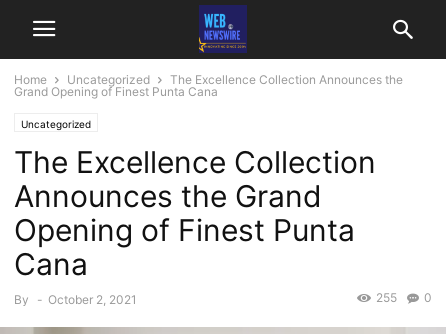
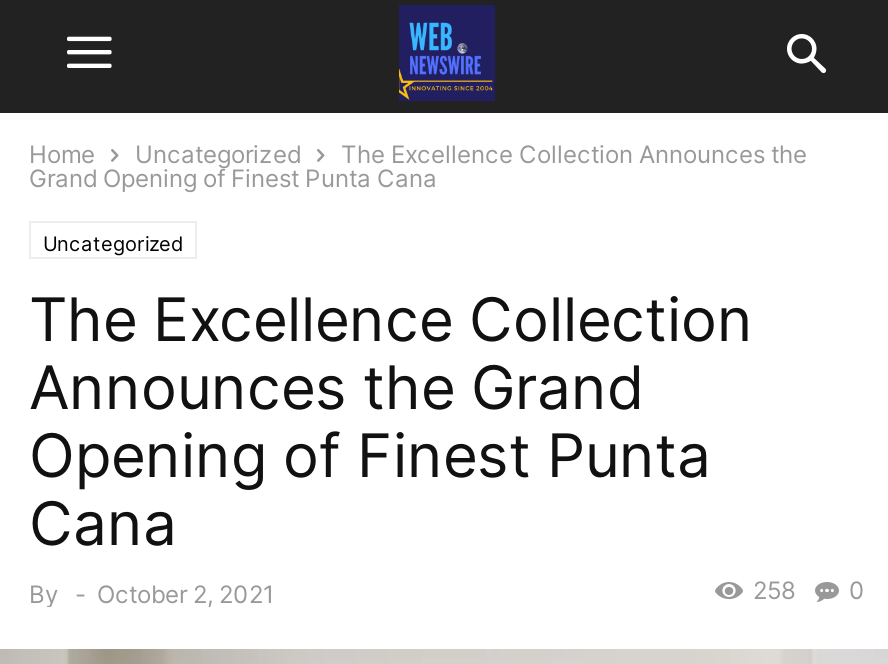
- 255 0
+ 258 0
